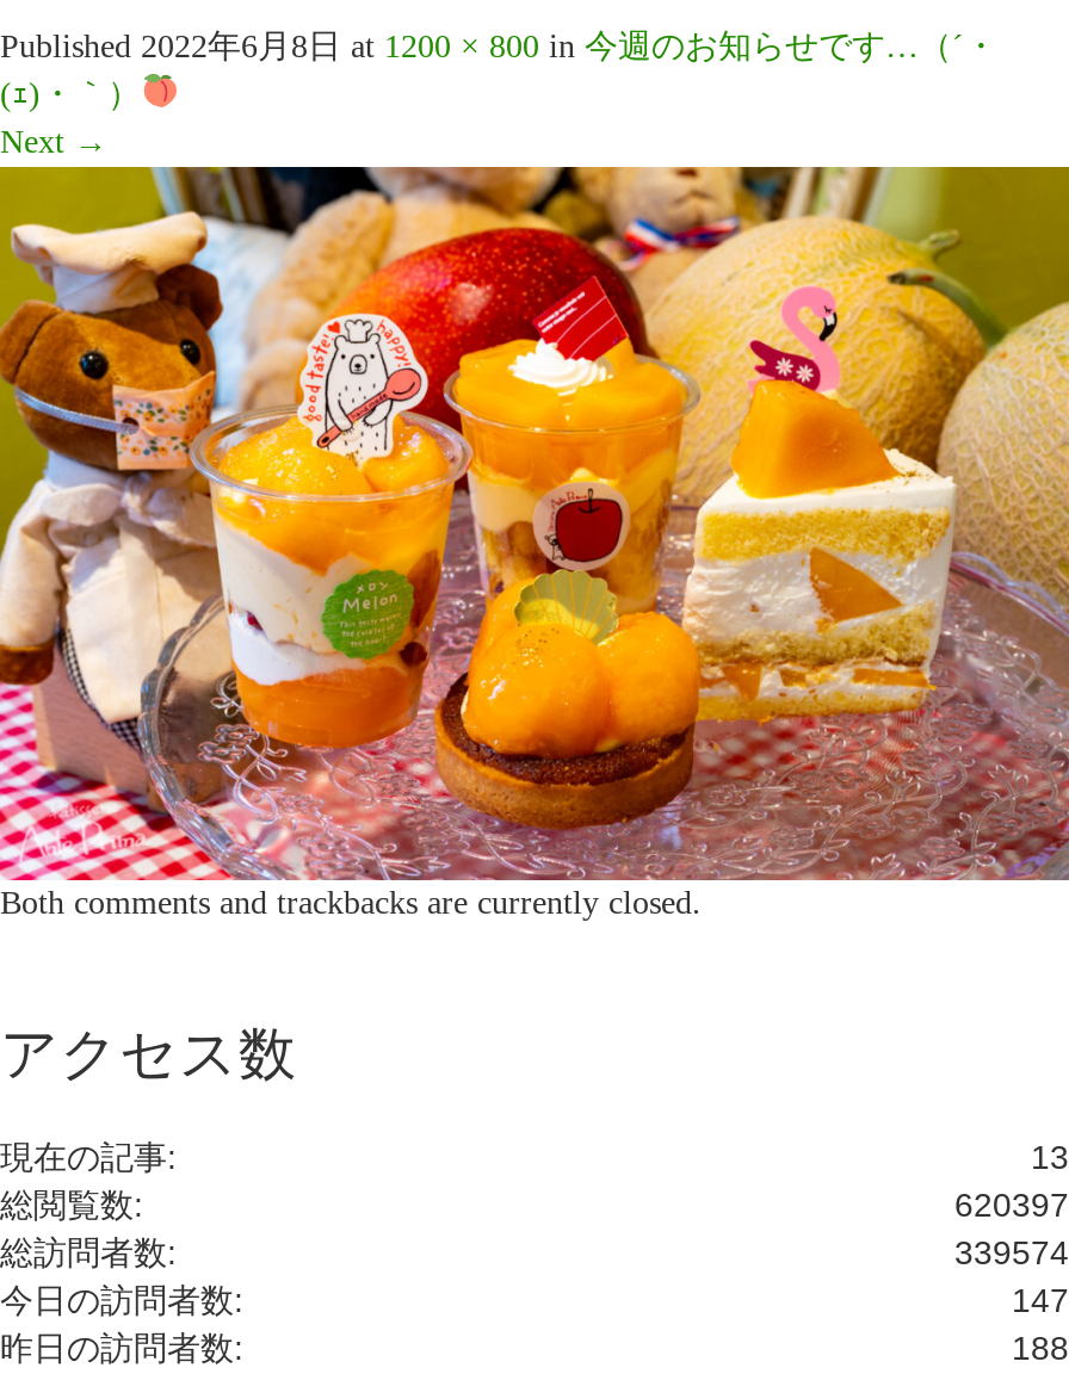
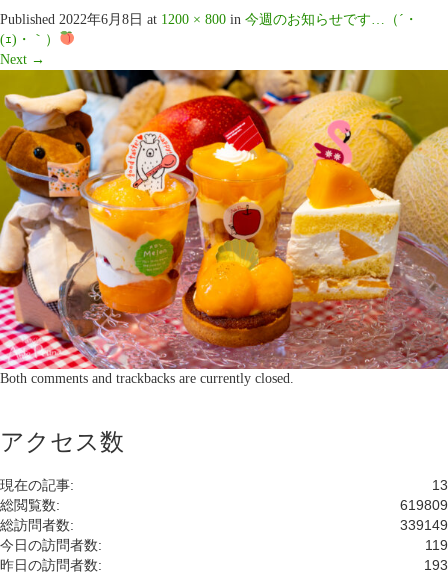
- 620397
+ 619809

- 339574
+ 339149

- 147
+ 119

- 188
+ 193
